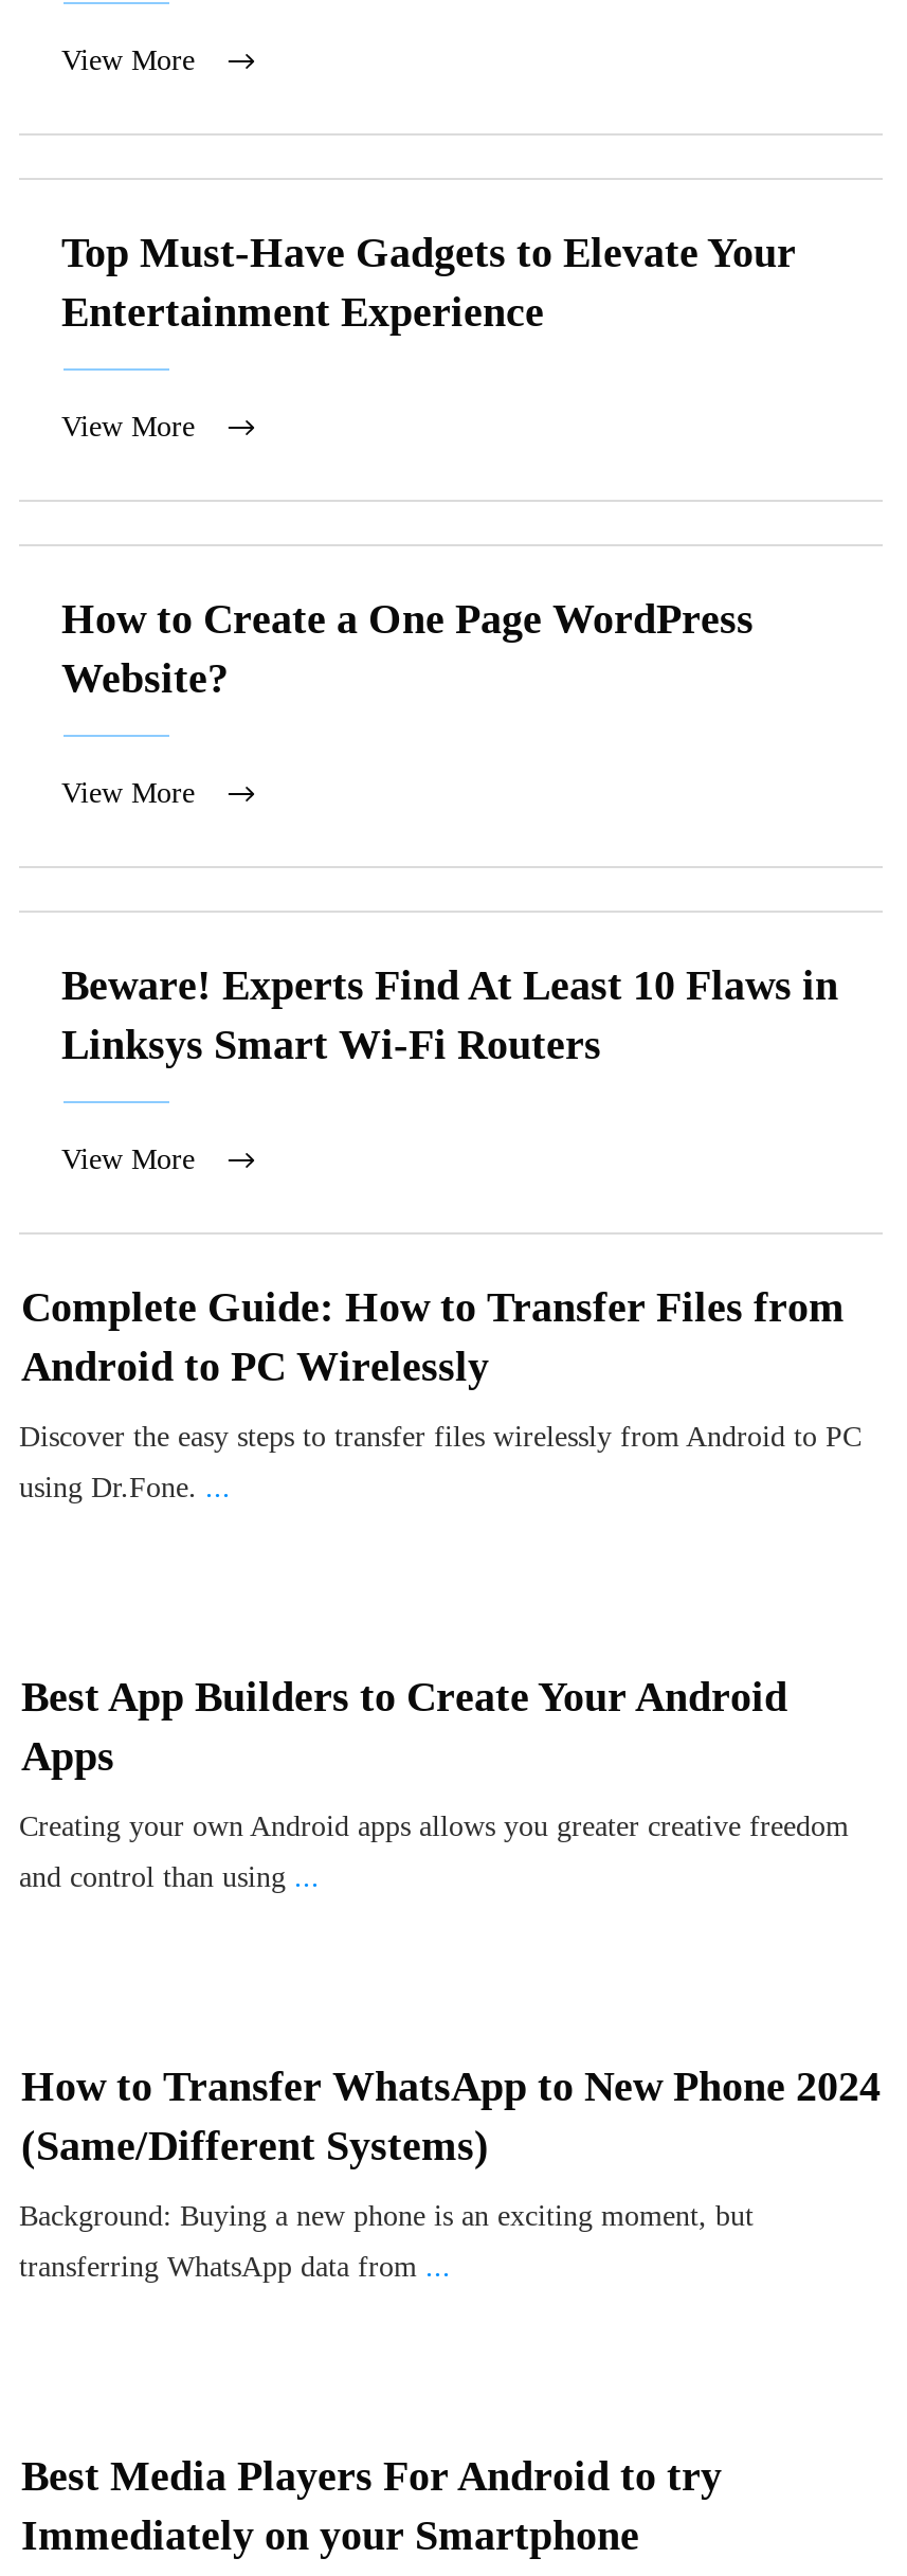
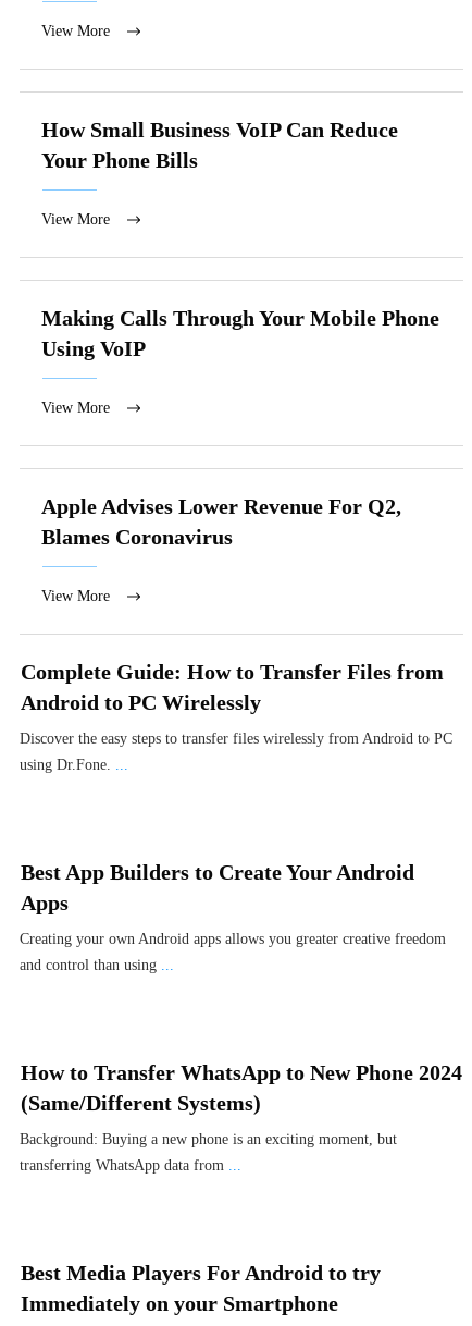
- Top Must-Have Gadgets to Elevate Your
- Entertainment Experience
+ How Small Business VoIP Can Reduce
+ Your Phone Bills

- How to Create a One Page WordPress
- Website?
+ Making Calls Through Your Mobile Phone
+ Using VoIP

- Beware! Experts Find At Least 10 Flaws in
- Linksys Smart Wi-Fi Routers
+ Apple Advises Lower Revenue For Q2,
+ Blames Coronavirus
